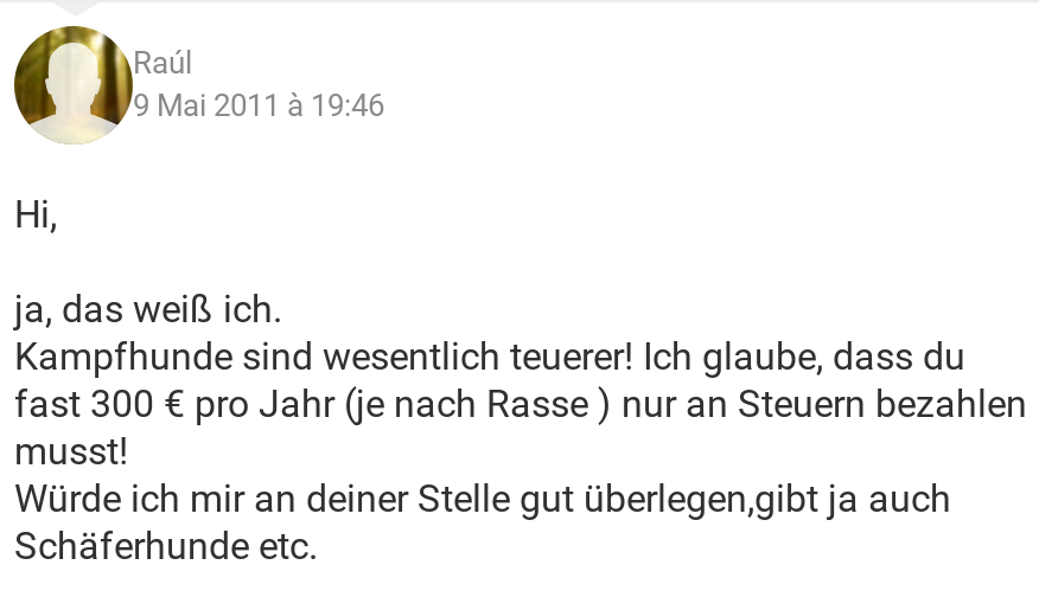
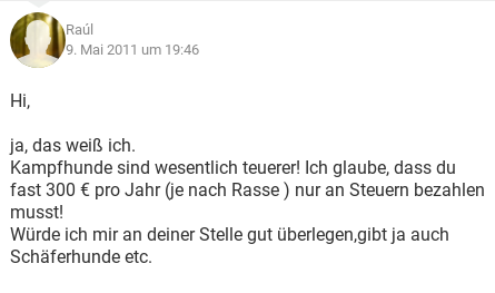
- 9 Mai 2011 à 19:46
+ 9. Mai 2011 um 19:46
